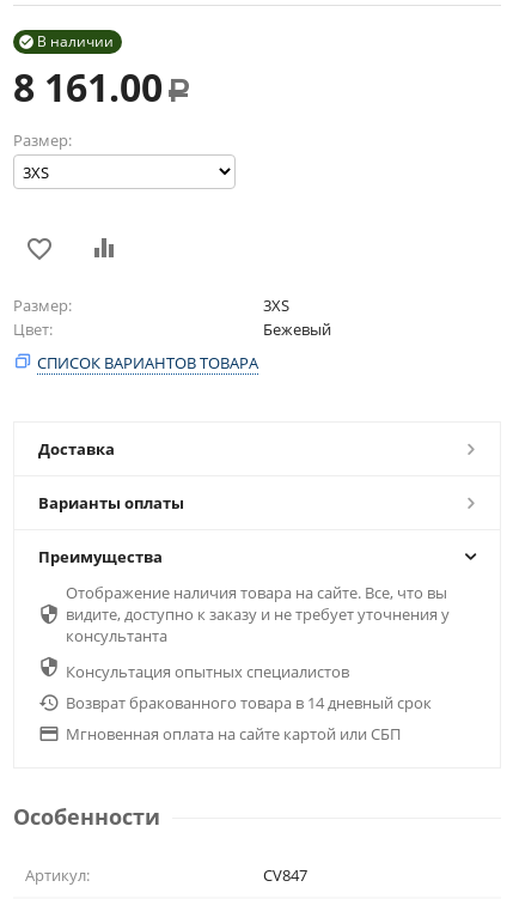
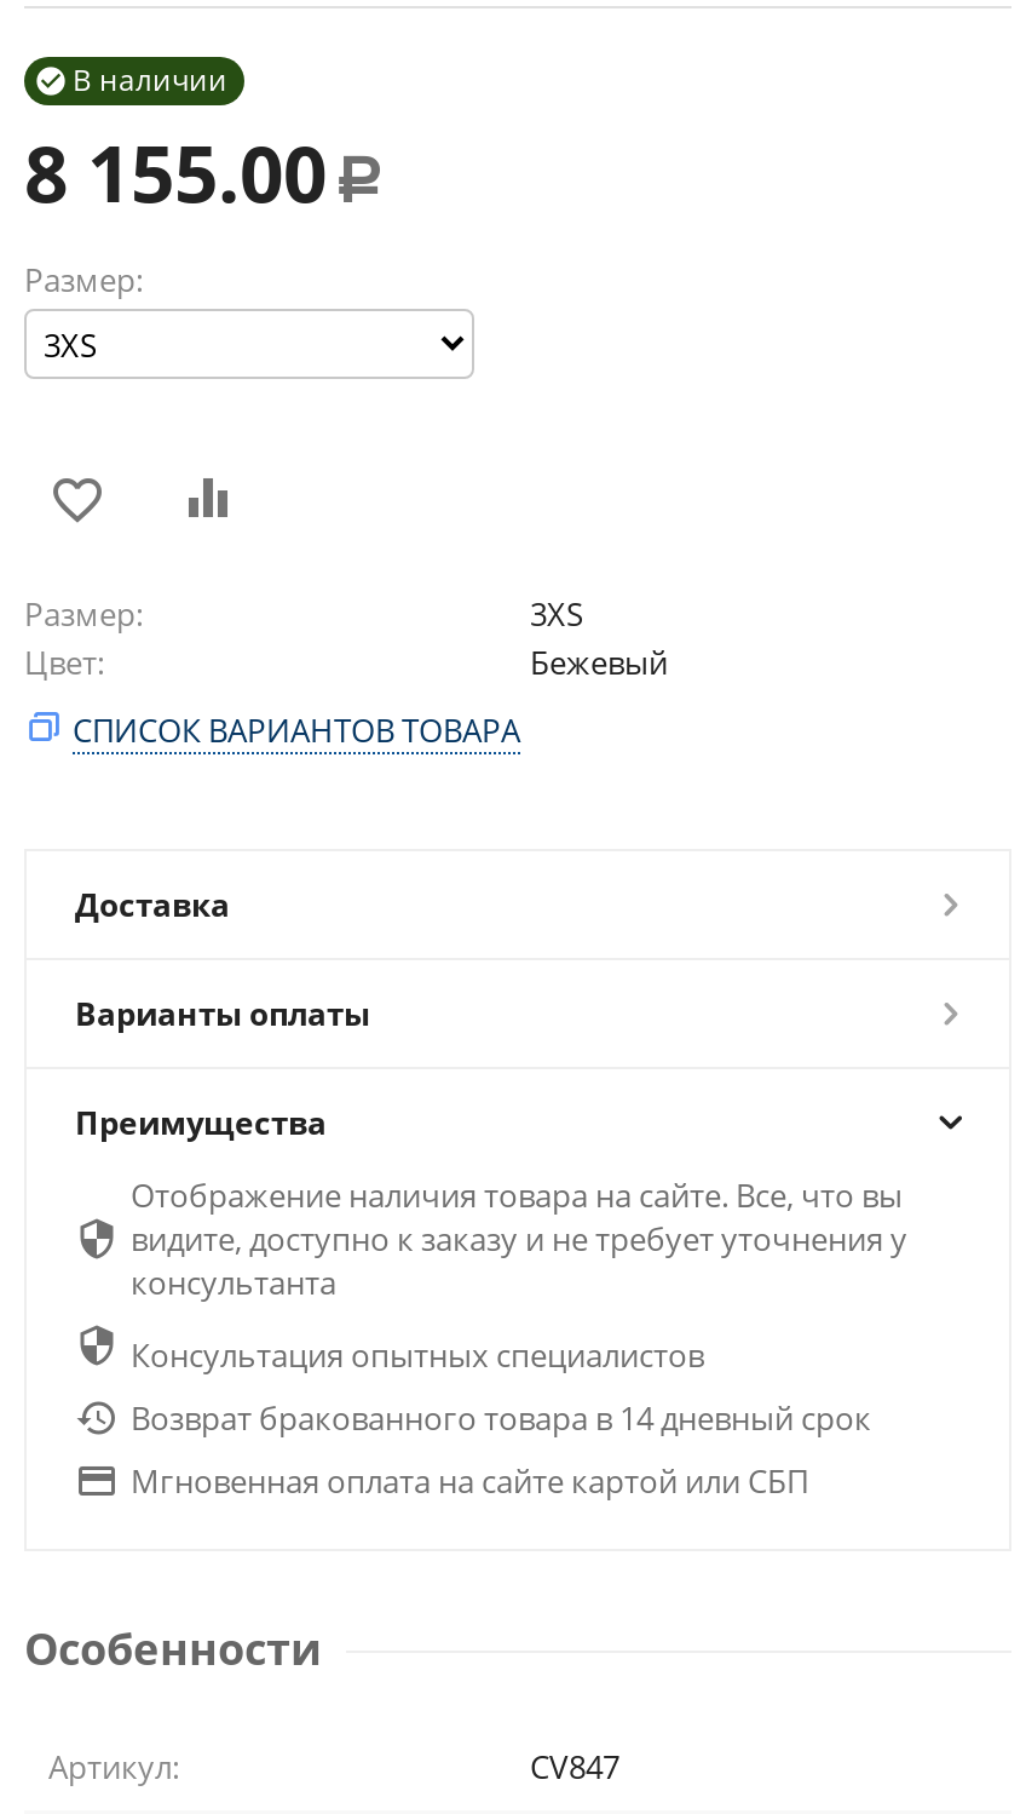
- 8 161.00 Р
+ 8 155.00 Р
